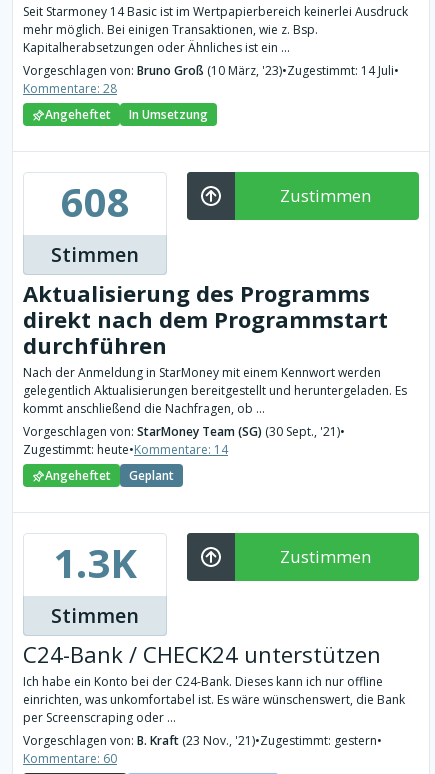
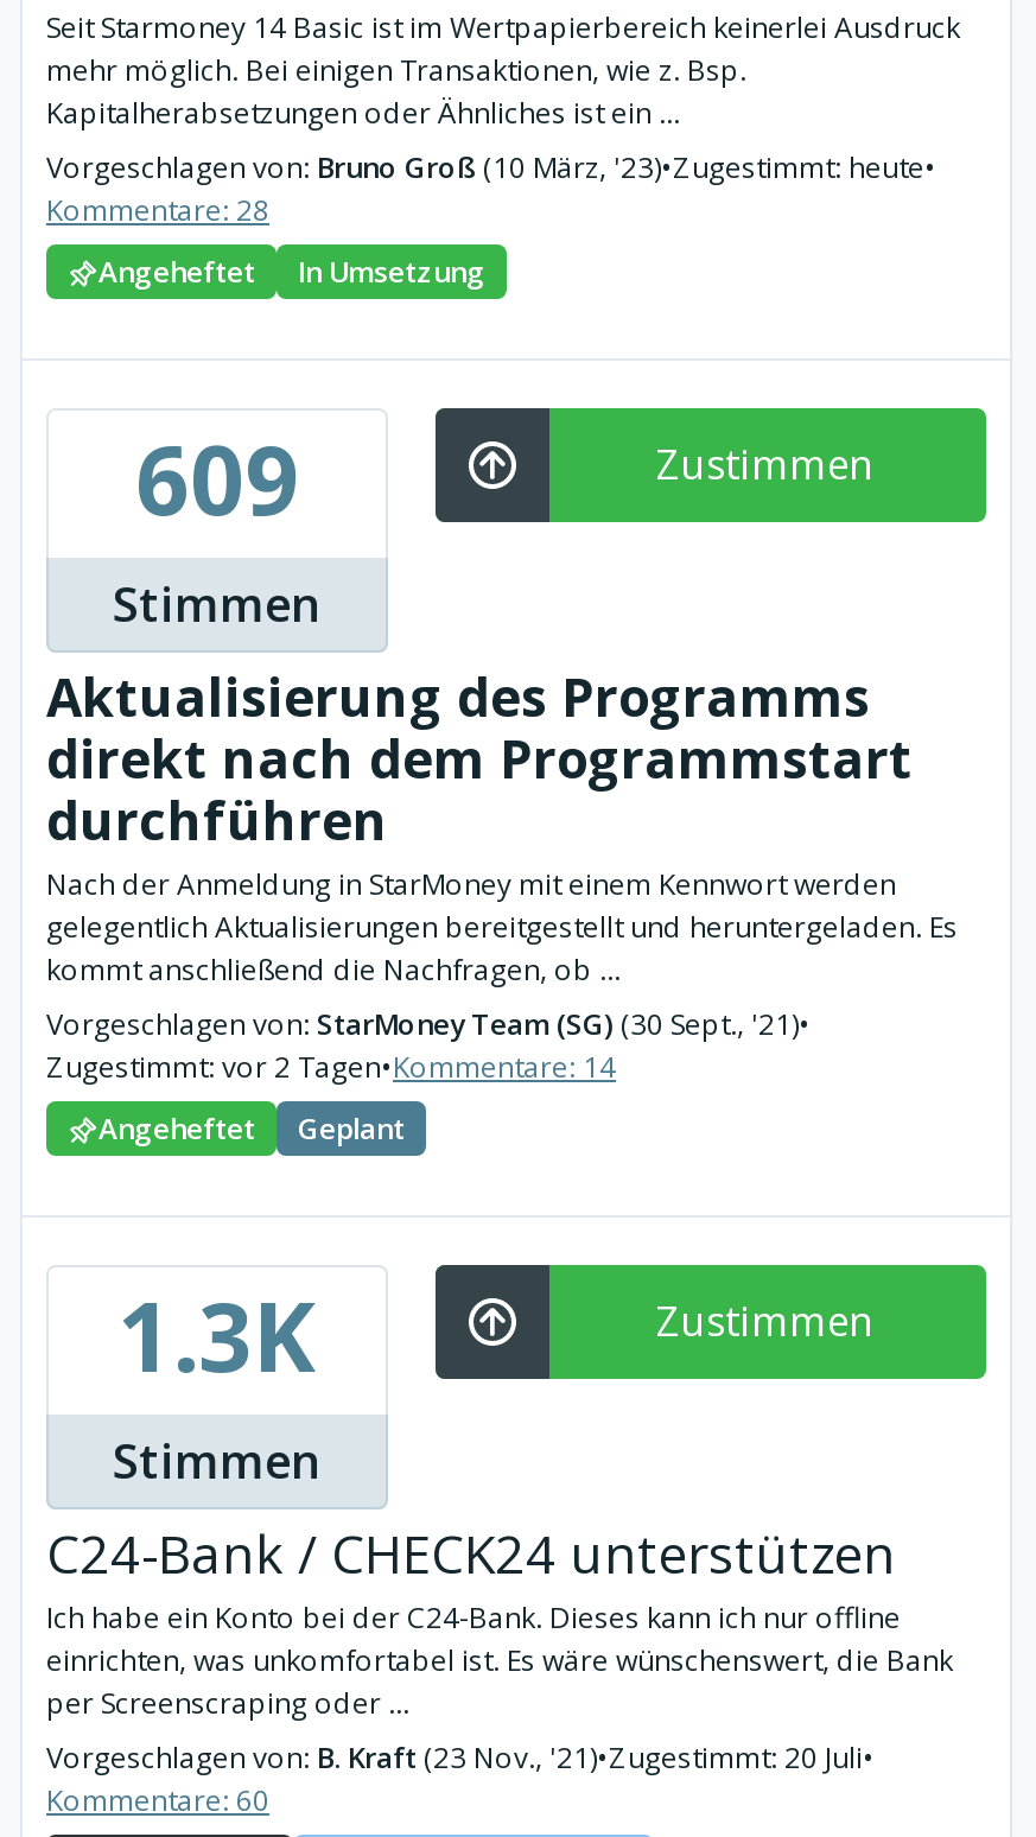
- Vorgeschlagen von: Bruno Groß (10 März, '23)•Zugestimmt: 14 Juli•
+ Vorgeschlagen von: Bruno Groß (10 März, '23)•Zugestimmt: heute•

- 608
+ 609

- Zugestimmt: heute•Kommentare: 14
+ Zugestimmt: vor 2 Tagen•Kommentare: 14

- Vorgeschlagen von: B. Kraft (23 Nov., '21) •Zugestimmt: gestern•
+ Vorgeschlagen von: B. Kraft (23 Nov., '21) •Zugestimmt: 20 Juli•
